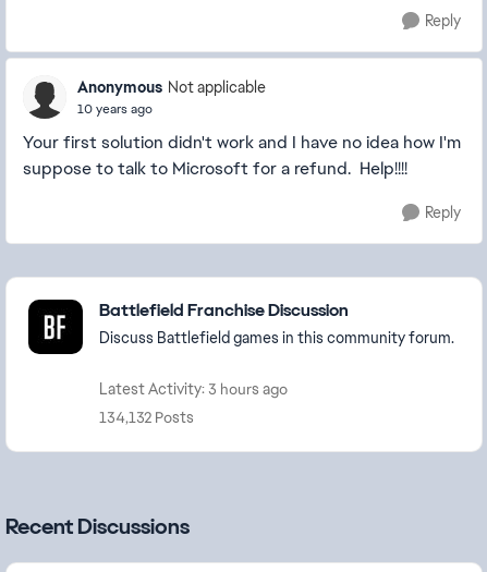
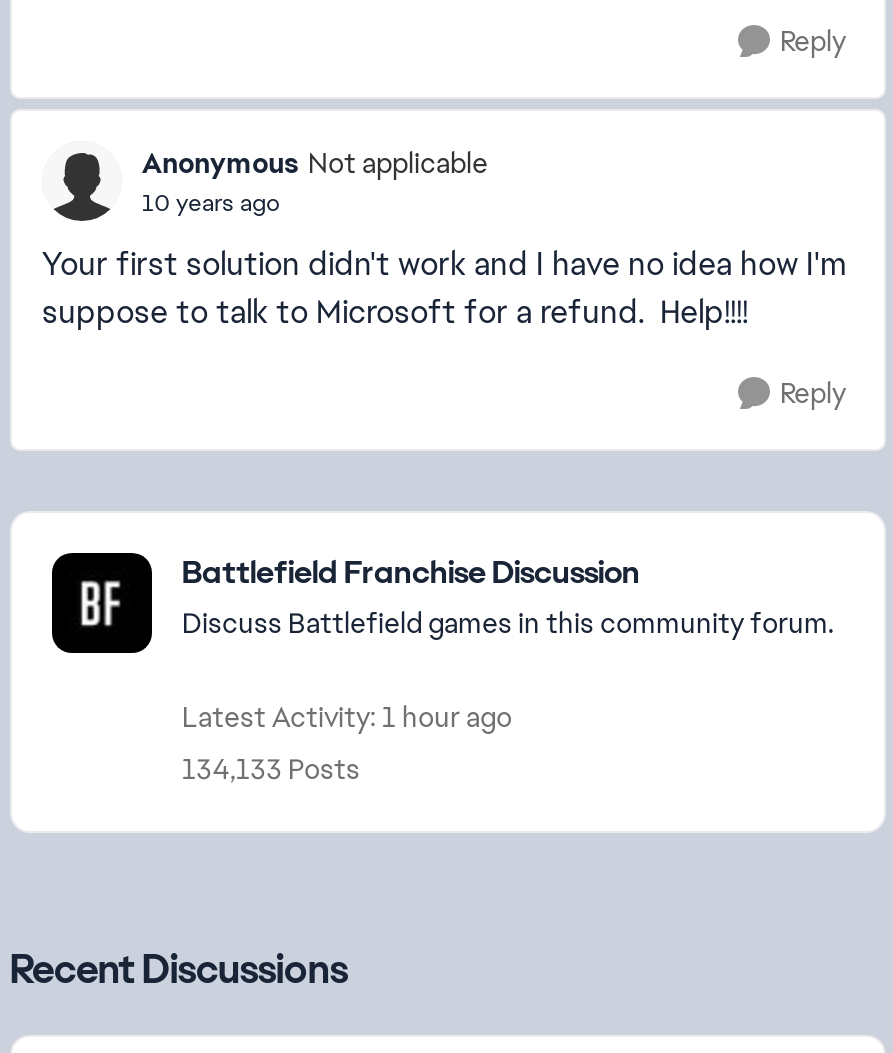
- Latest Activity: 3 hours ago
+ Latest Activity: 1 hour ago

- 134,132 Posts
+ 134,133 Posts
